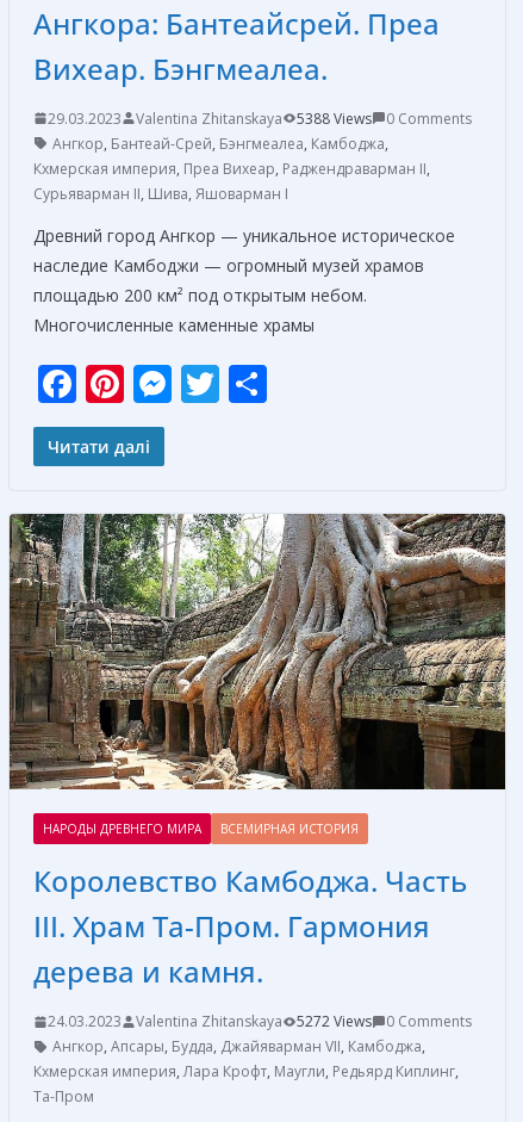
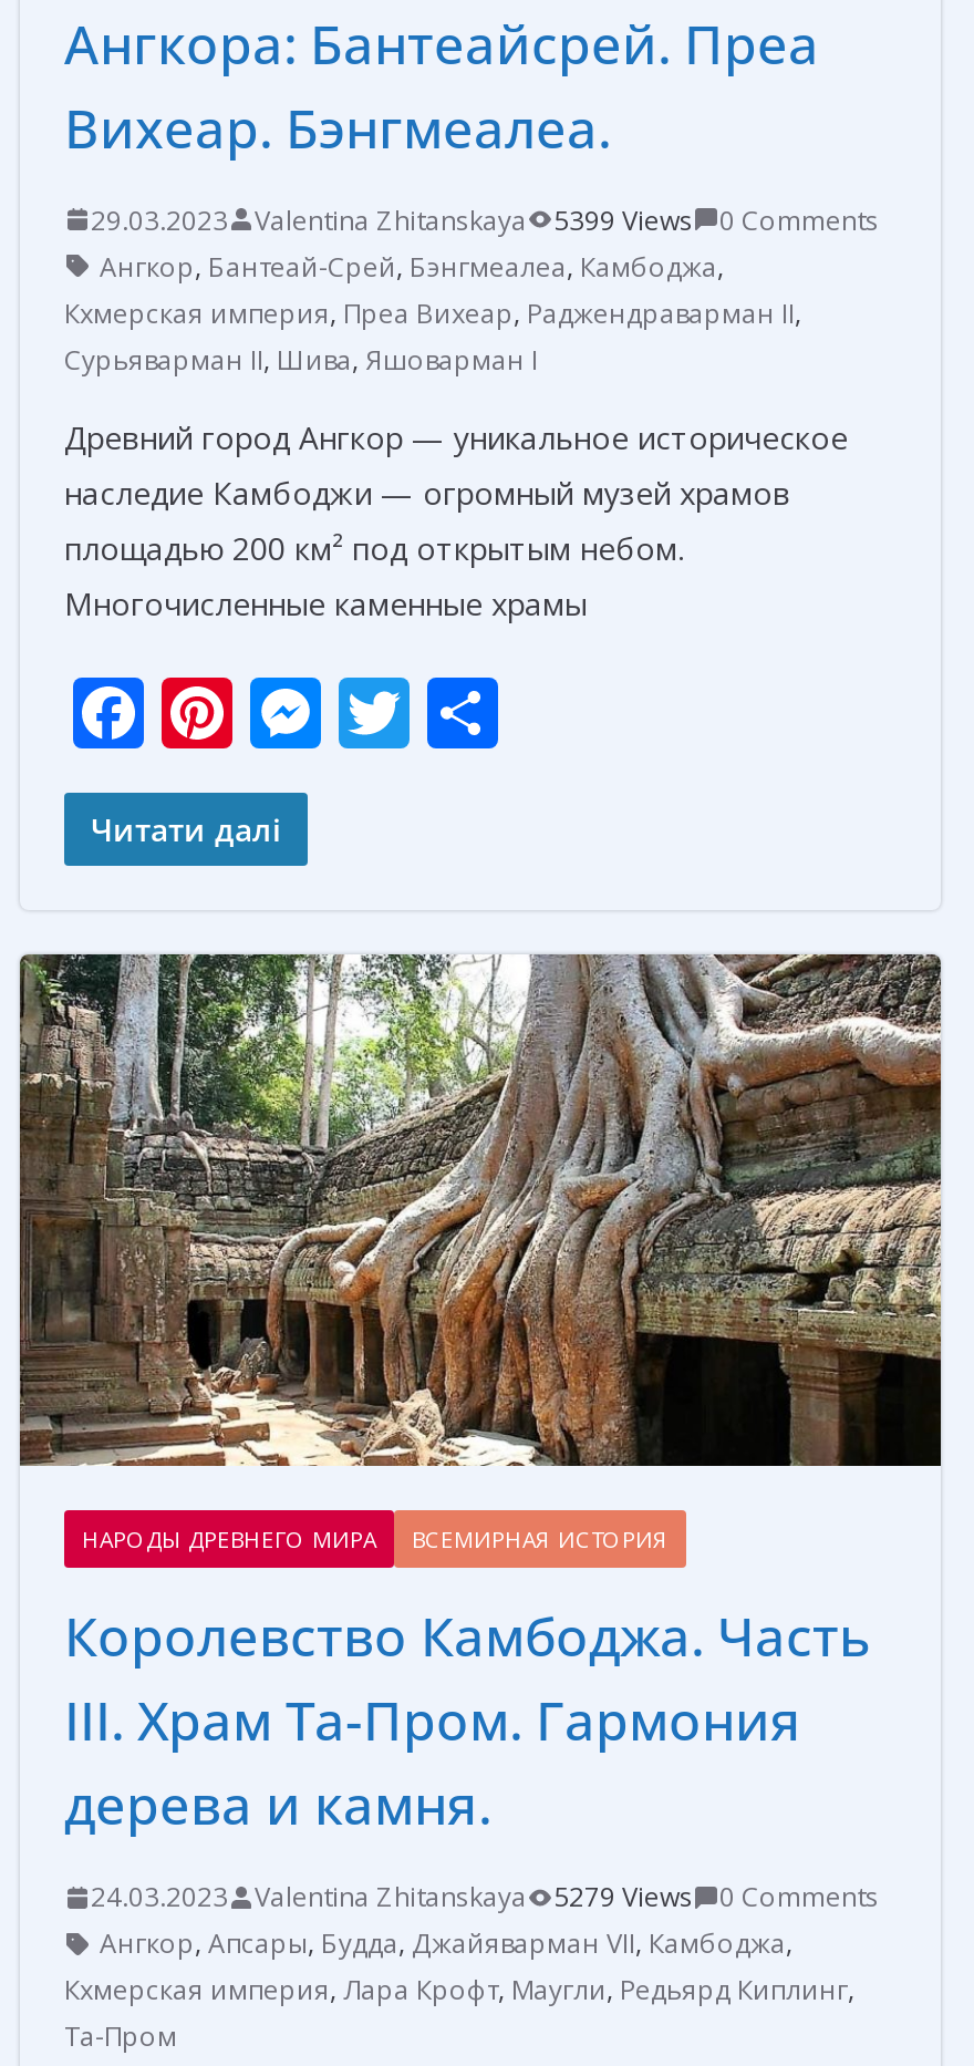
- 29.03.2023 Valentina Zhitanskaya 5388 Views 0 Comments
+ 29.03.2023 Valentina Zhitanskaya 5399 Views 0 Comments

- 24.03.2023 Valentina Zhitanskaya 5272 Views 0 Comments
+ 24.03.2023 Valentina Zhitanskaya 5279 Views 0 Comments
